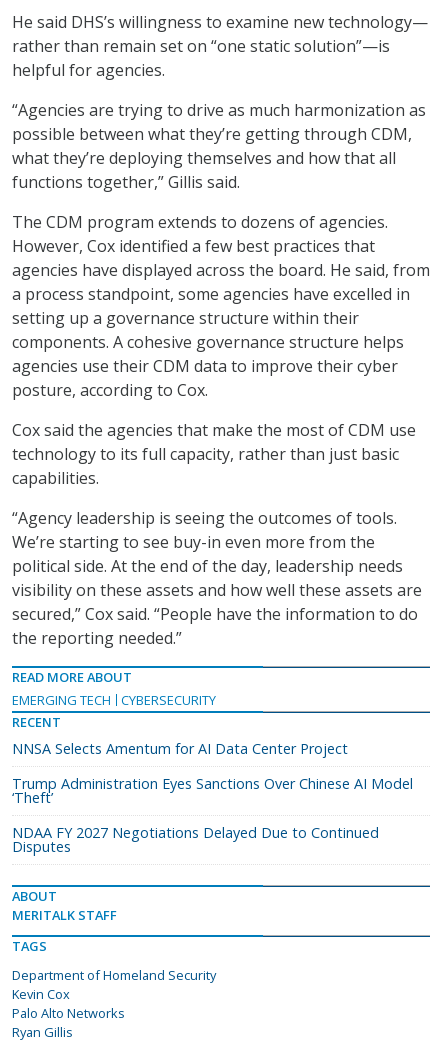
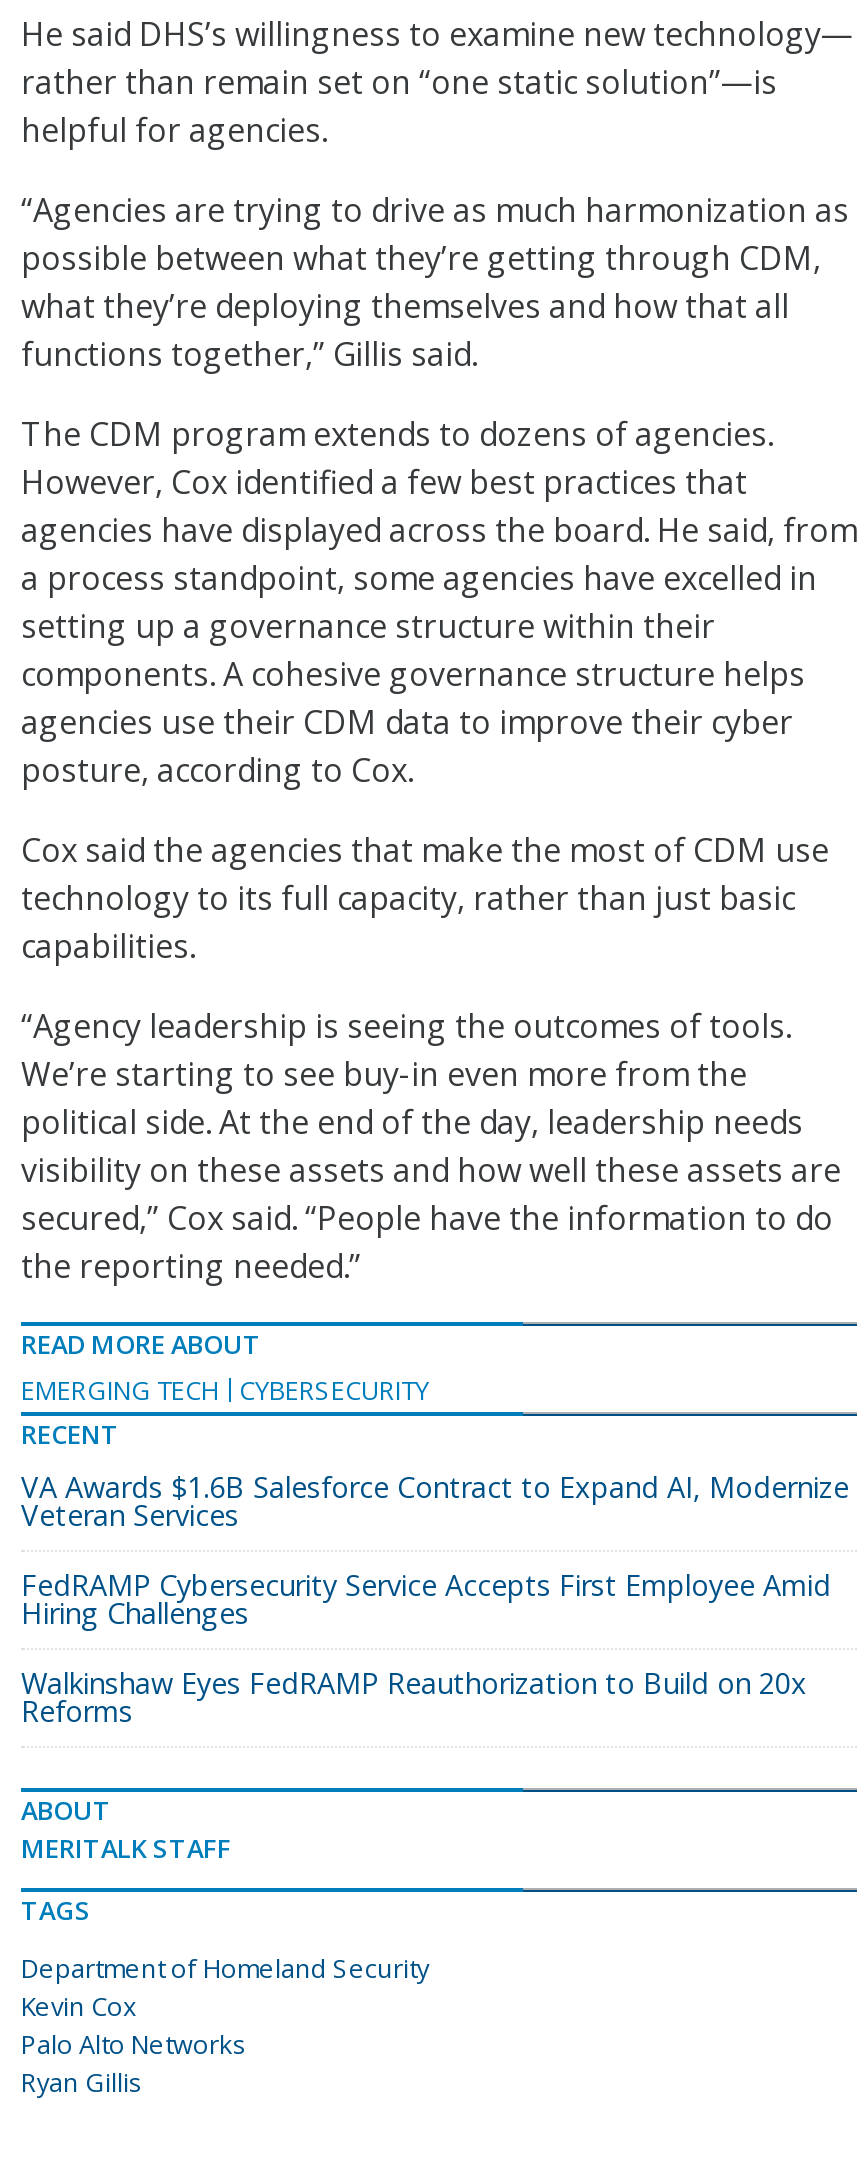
- NNSA Selects Amentum for AI Data Center Project
+ VA Awards $1.6B Salesforce Contract to Expand AI, Modernize
+ Veteran Services

- Trump Administration Eyes Sanctions Over Chinese AI Model
- ‘Theft’
+ FedRAMP Cybersecurity Service Accepts First Employee Amid
+ Hiring Challenges

- NDAA FY 2027 Negotiations Delayed Due to Continued
- Disputes
+ Walkinshaw Eyes FedRAMP Reauthorization to Build on 20x
+ Reforms
